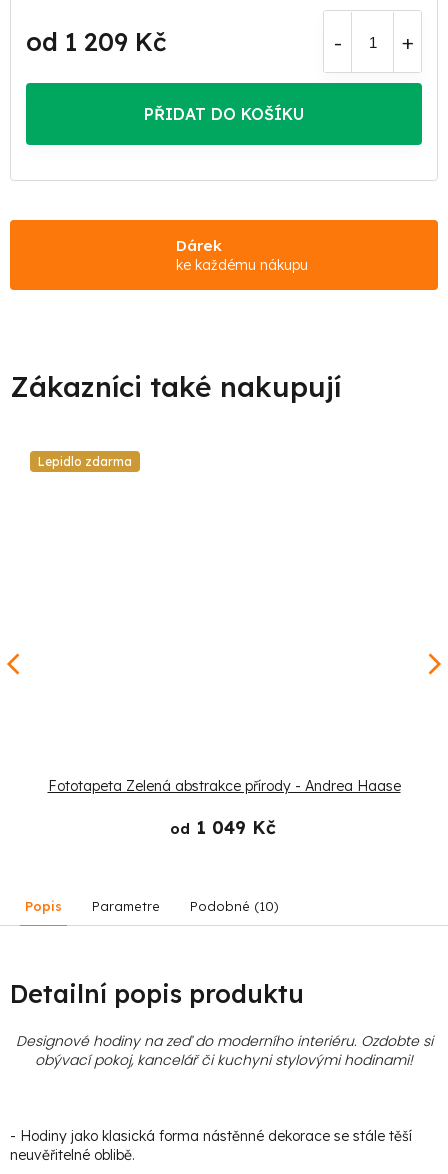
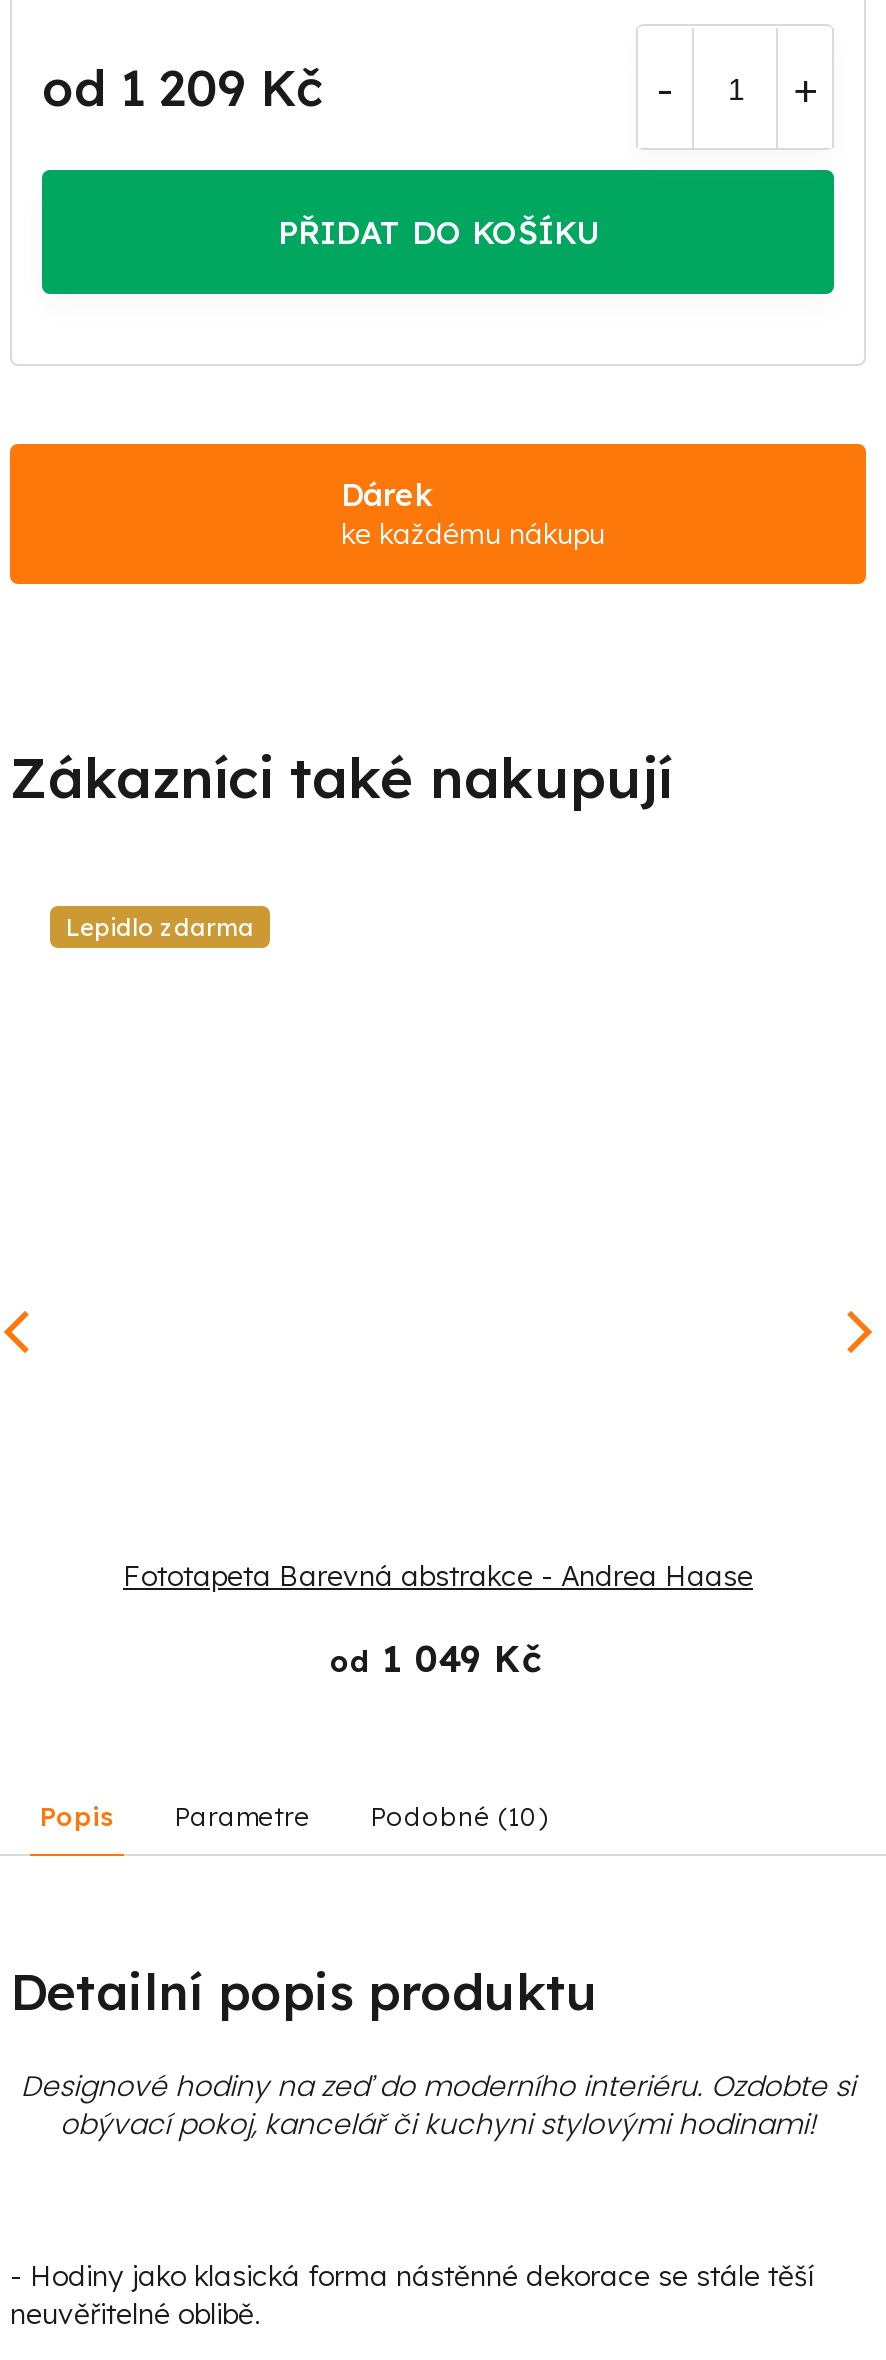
- Fototapeta Zelená abstrakce přírody - Andrea Haase
+ Fototapeta Barevná abstrakce - Andrea Haase
